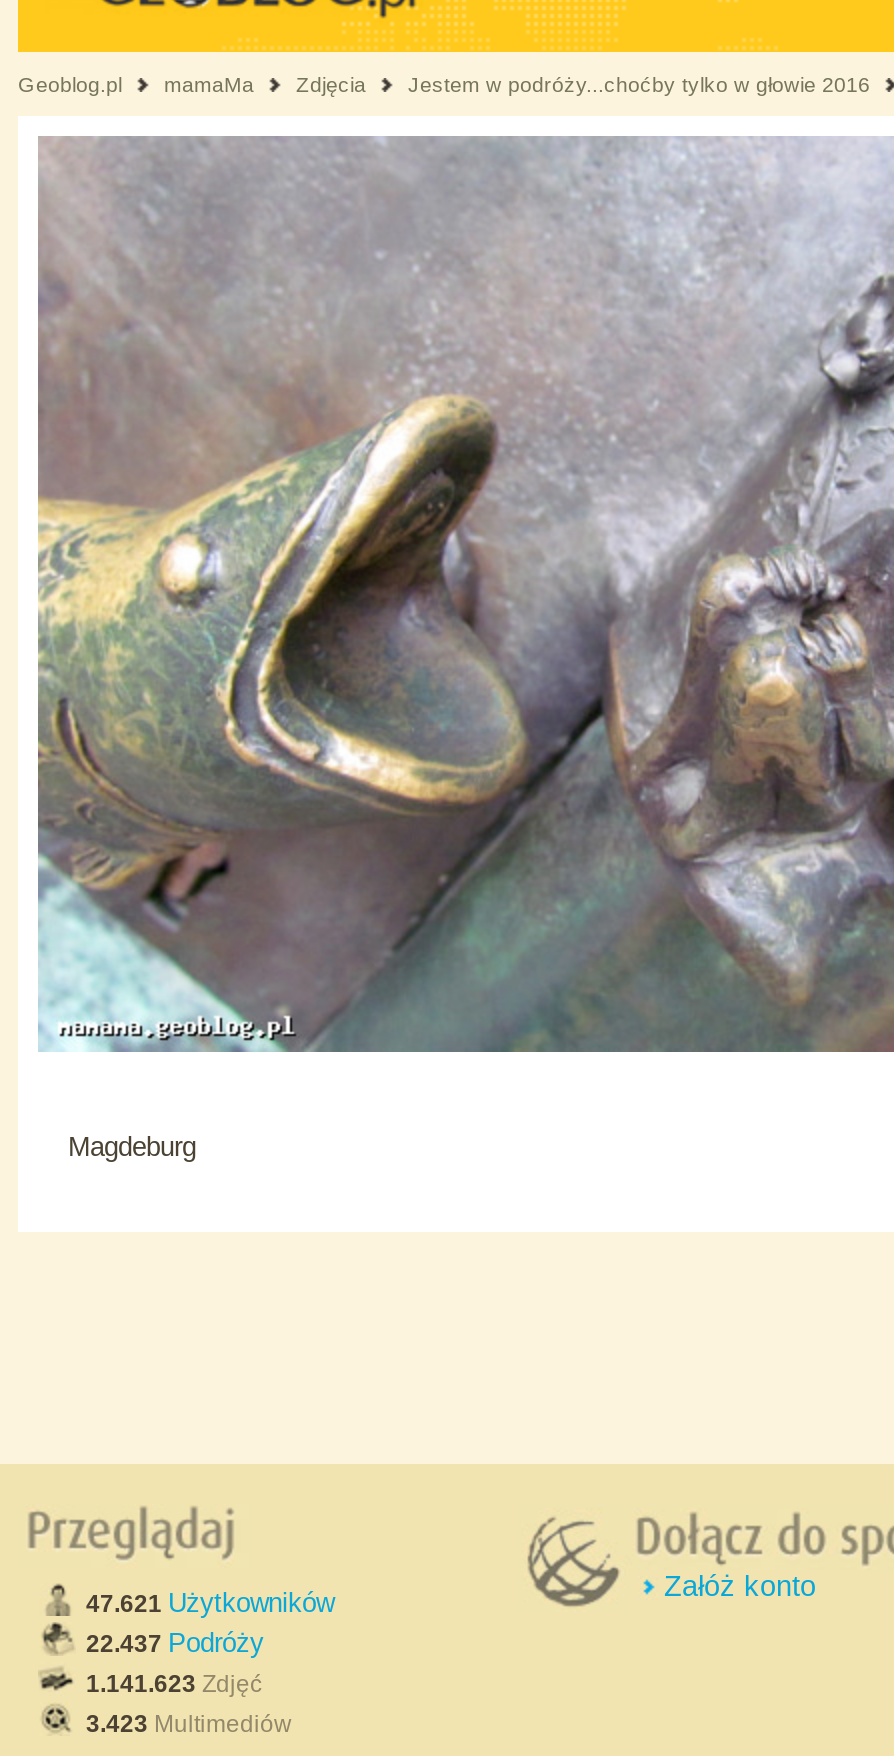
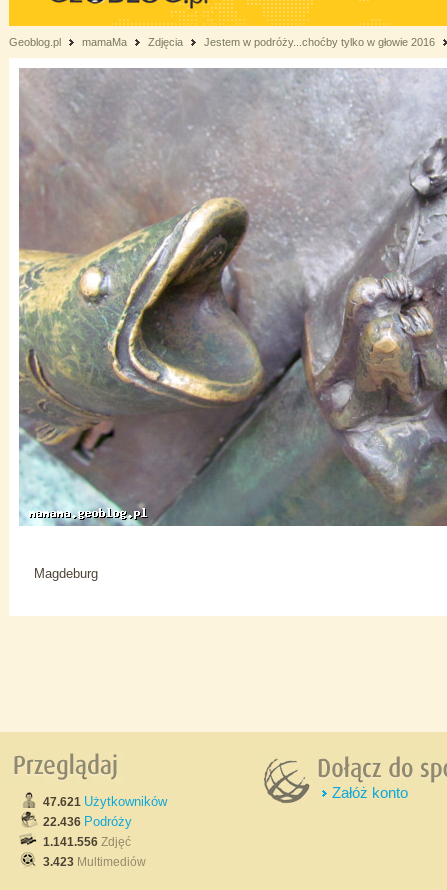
- 22.437 Podróży
+ 22.436 Podróży

- 1.141.623 Zdjęć
+ 1.141.556 Zdjęć
